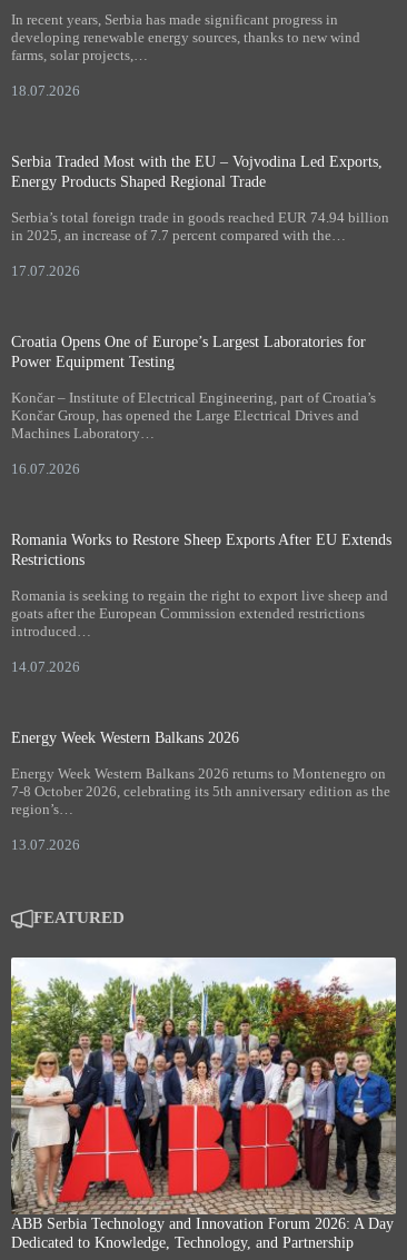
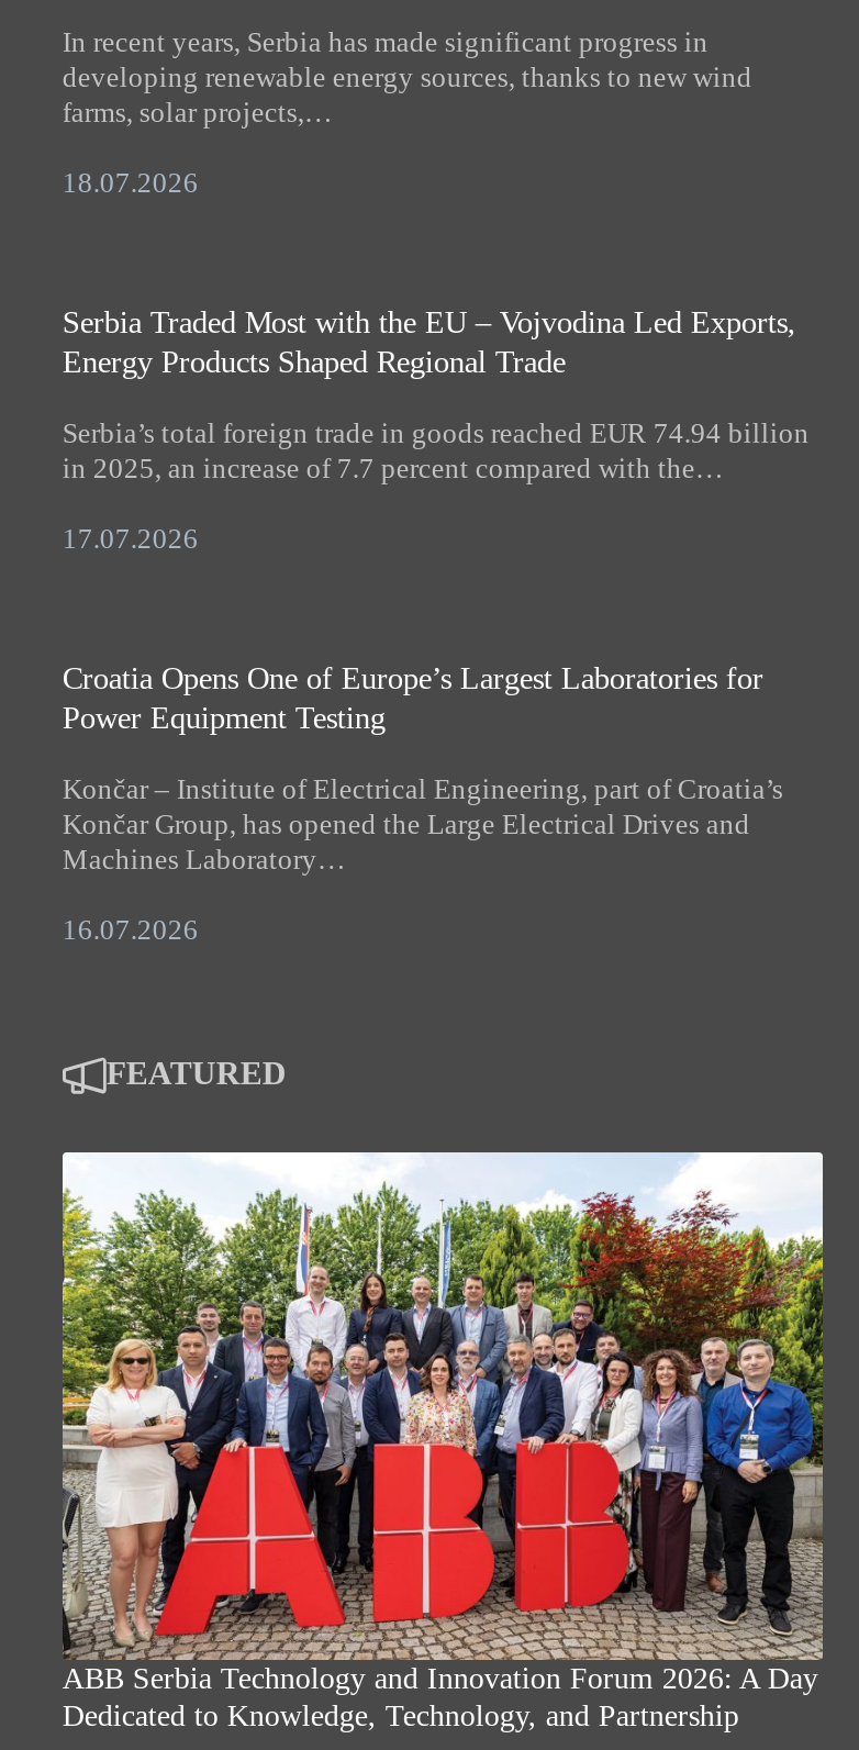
- Romania Works to Restore Sheep Exports After EU Extends
- Restrictions
- Romania is seeking to regain the right to export live sheep and
- goats after the European Commission extended restrictions
- introduced…
- 14.07.2026

- Energy Week Western Balkans 2026
- Energy Week Western Balkans 2026 returns to Montenegro on
- 7-8 October 2026, celebrating its 5th anniversary edition as the
- region’s…
- 13.07.2026
